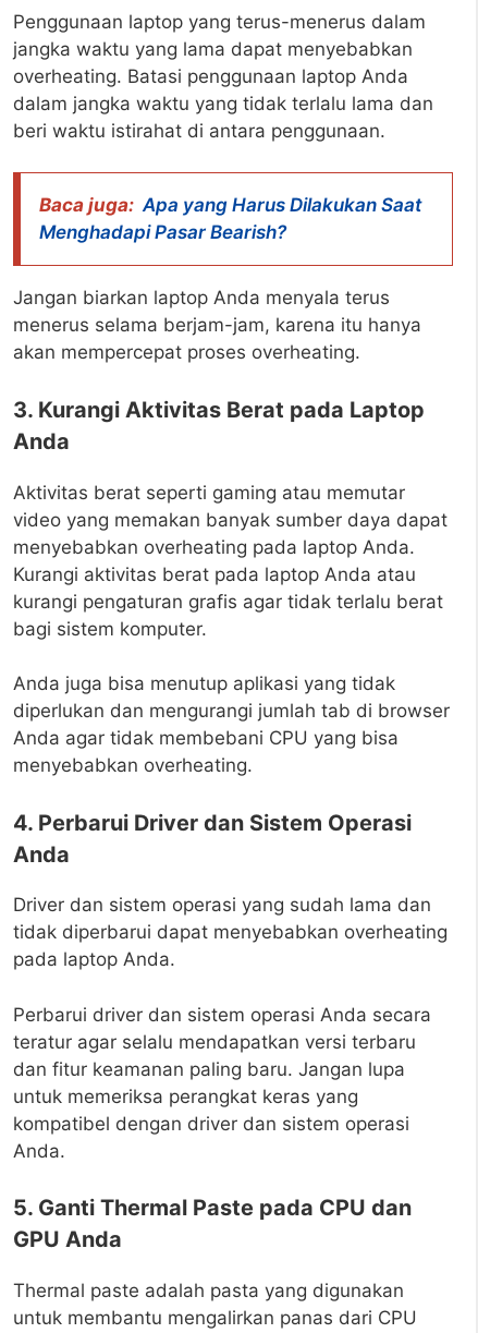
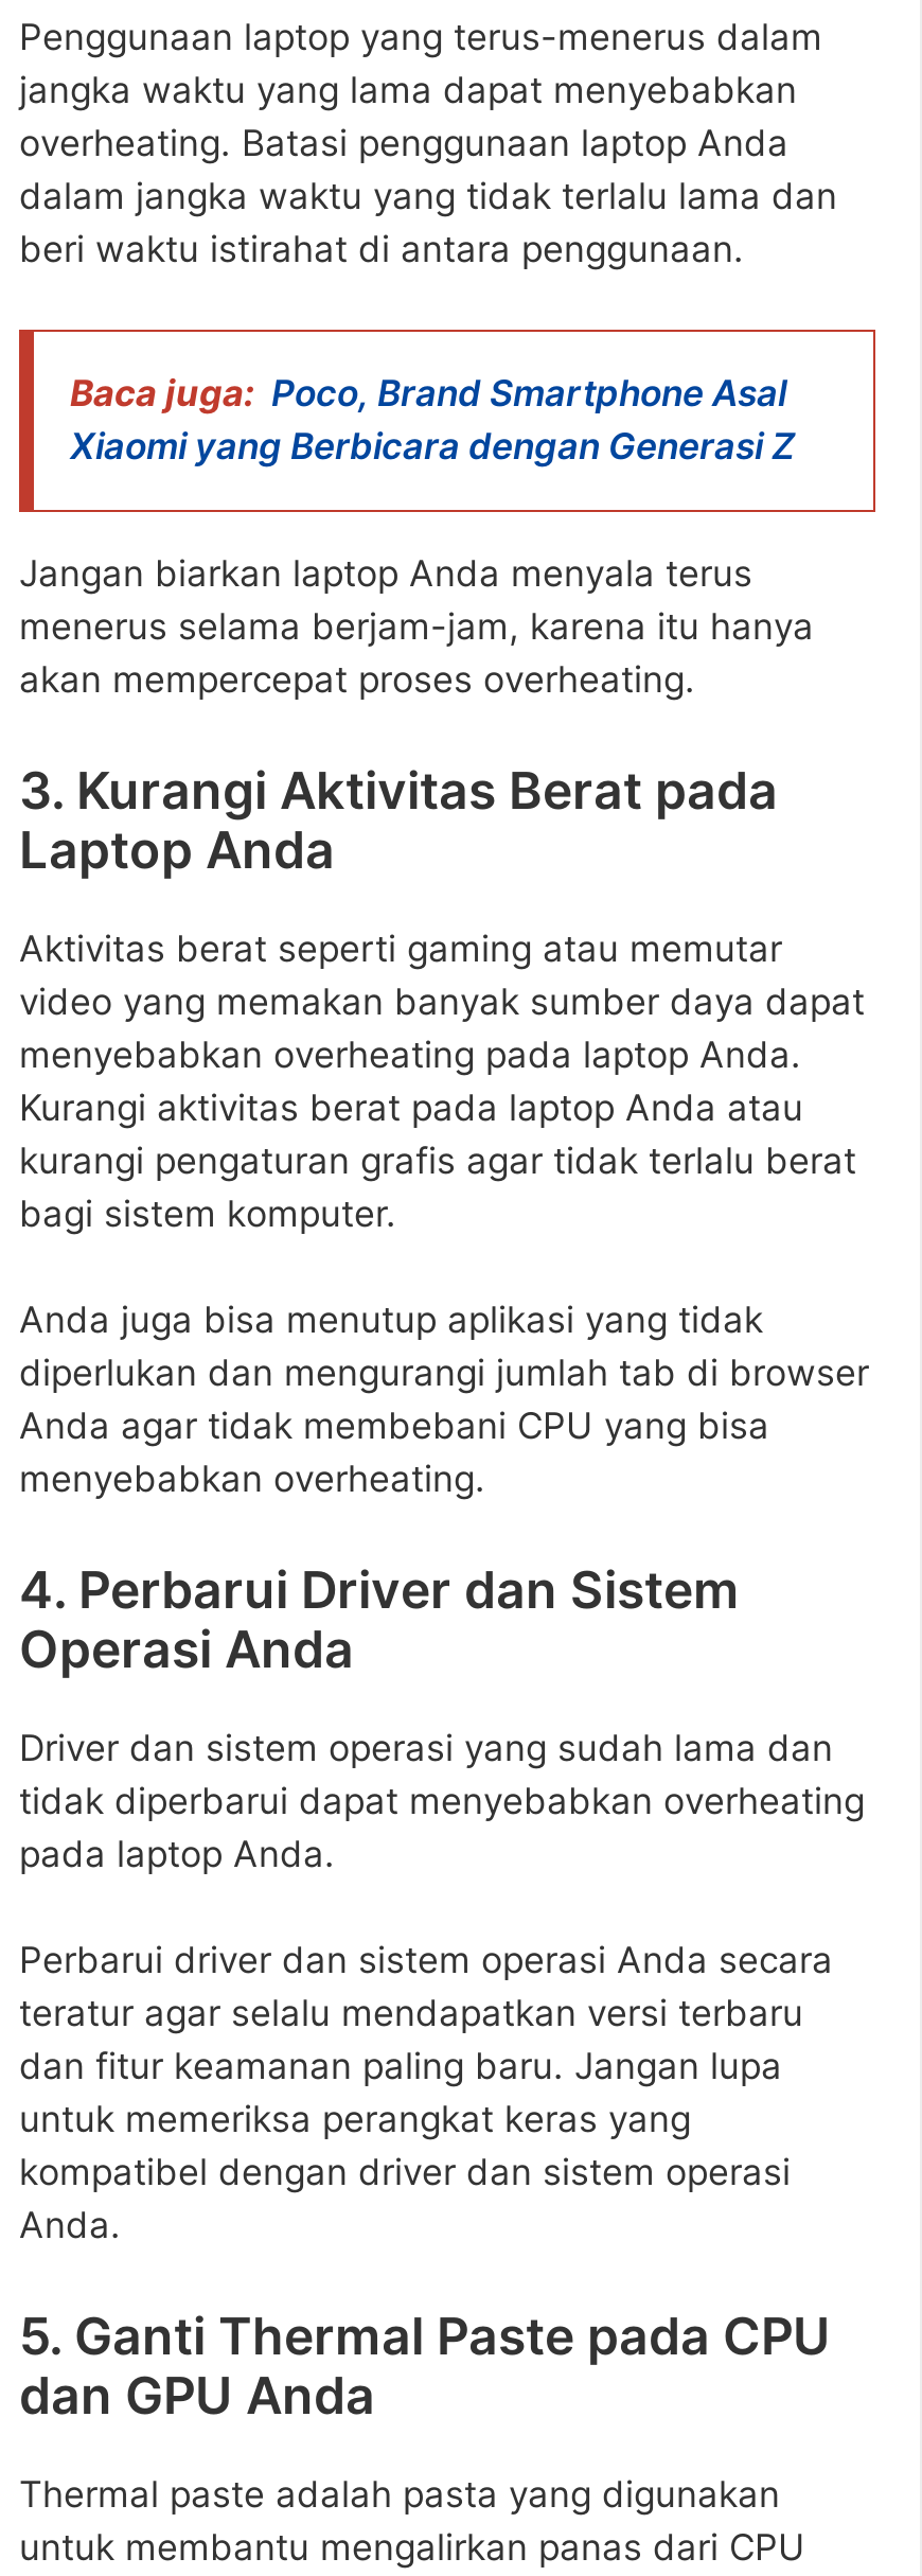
- Baca juga: Apa yang Harus Dilakukan Saat
- Menghadapi Pasar Bearish?
+ Baca juga: Poco, Brand Smartphone Asal
+ Xiaomi yang Berbicara dengan Generasi Z
